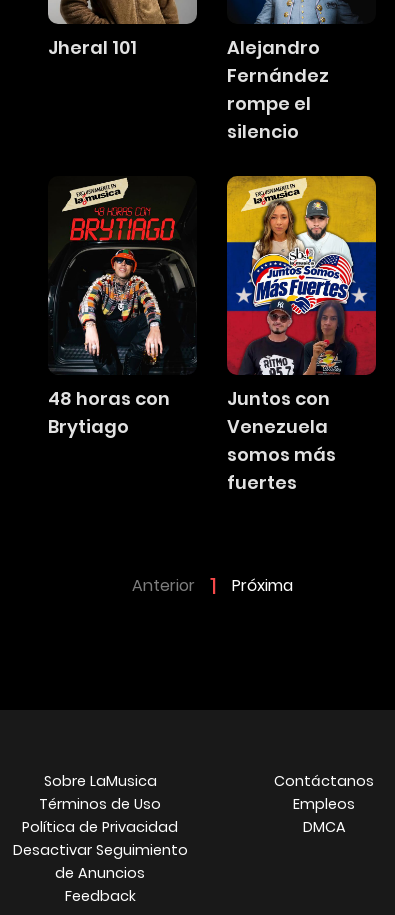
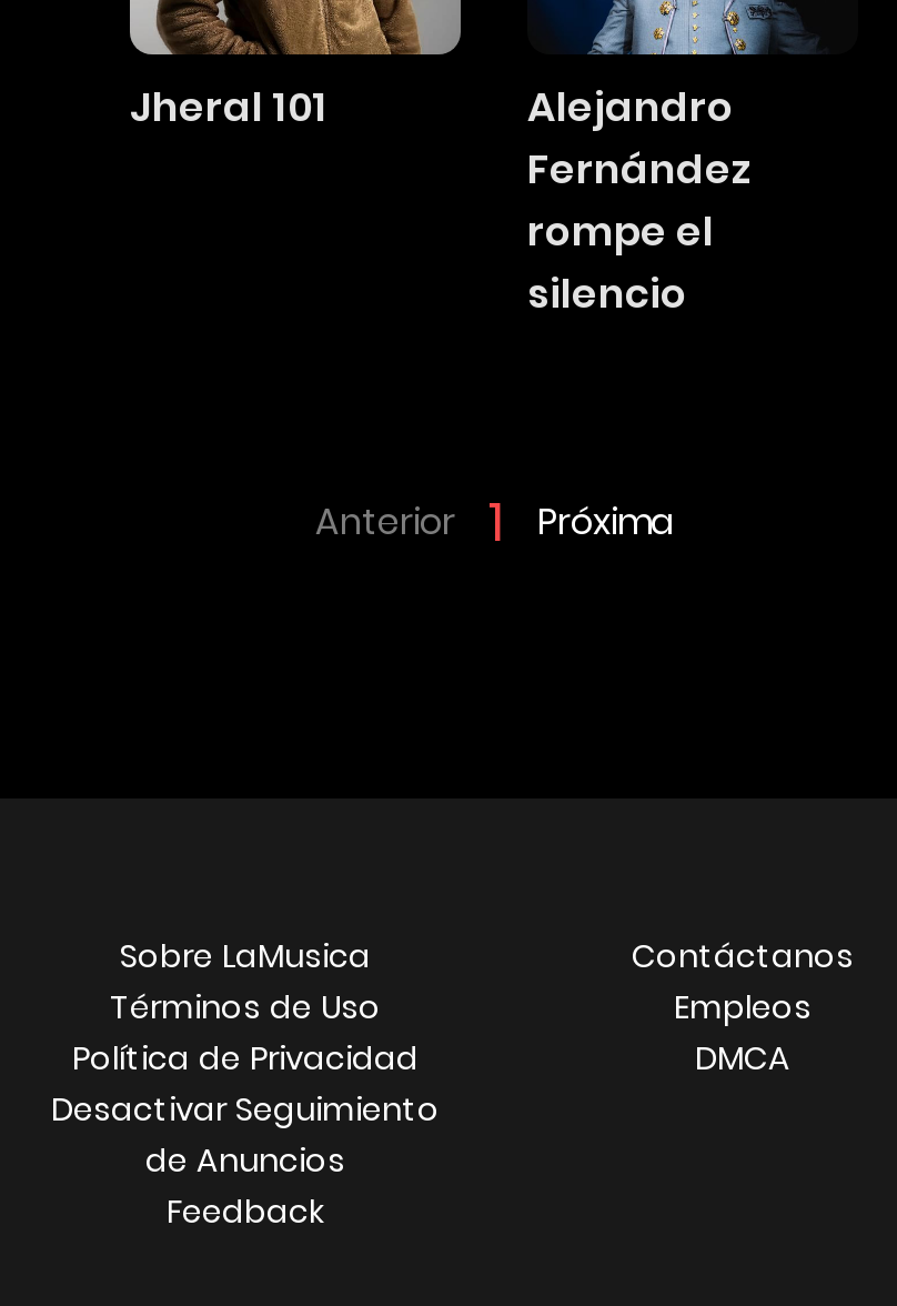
- [image]
- 48 horas con
- Brytiago

- [image]
- Juntos con
- Venezuela
- somos más
- fuertes
